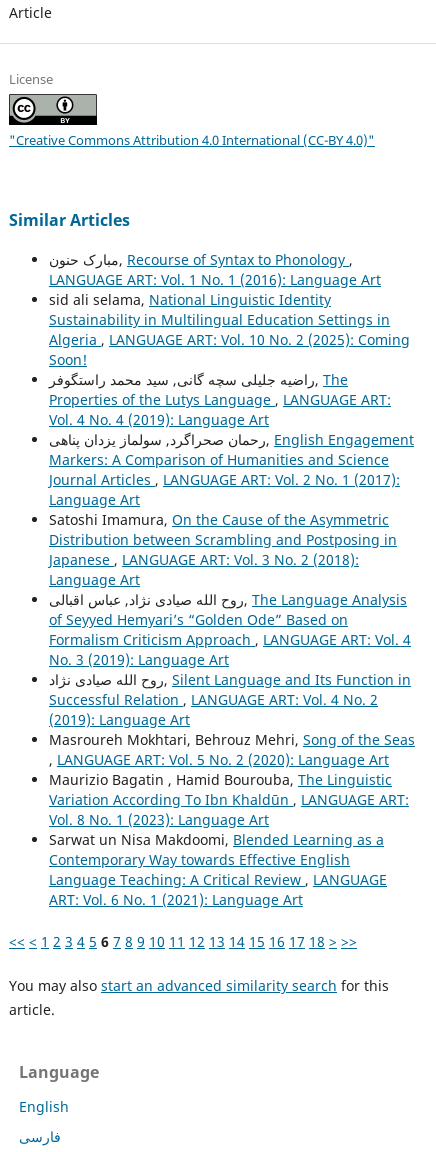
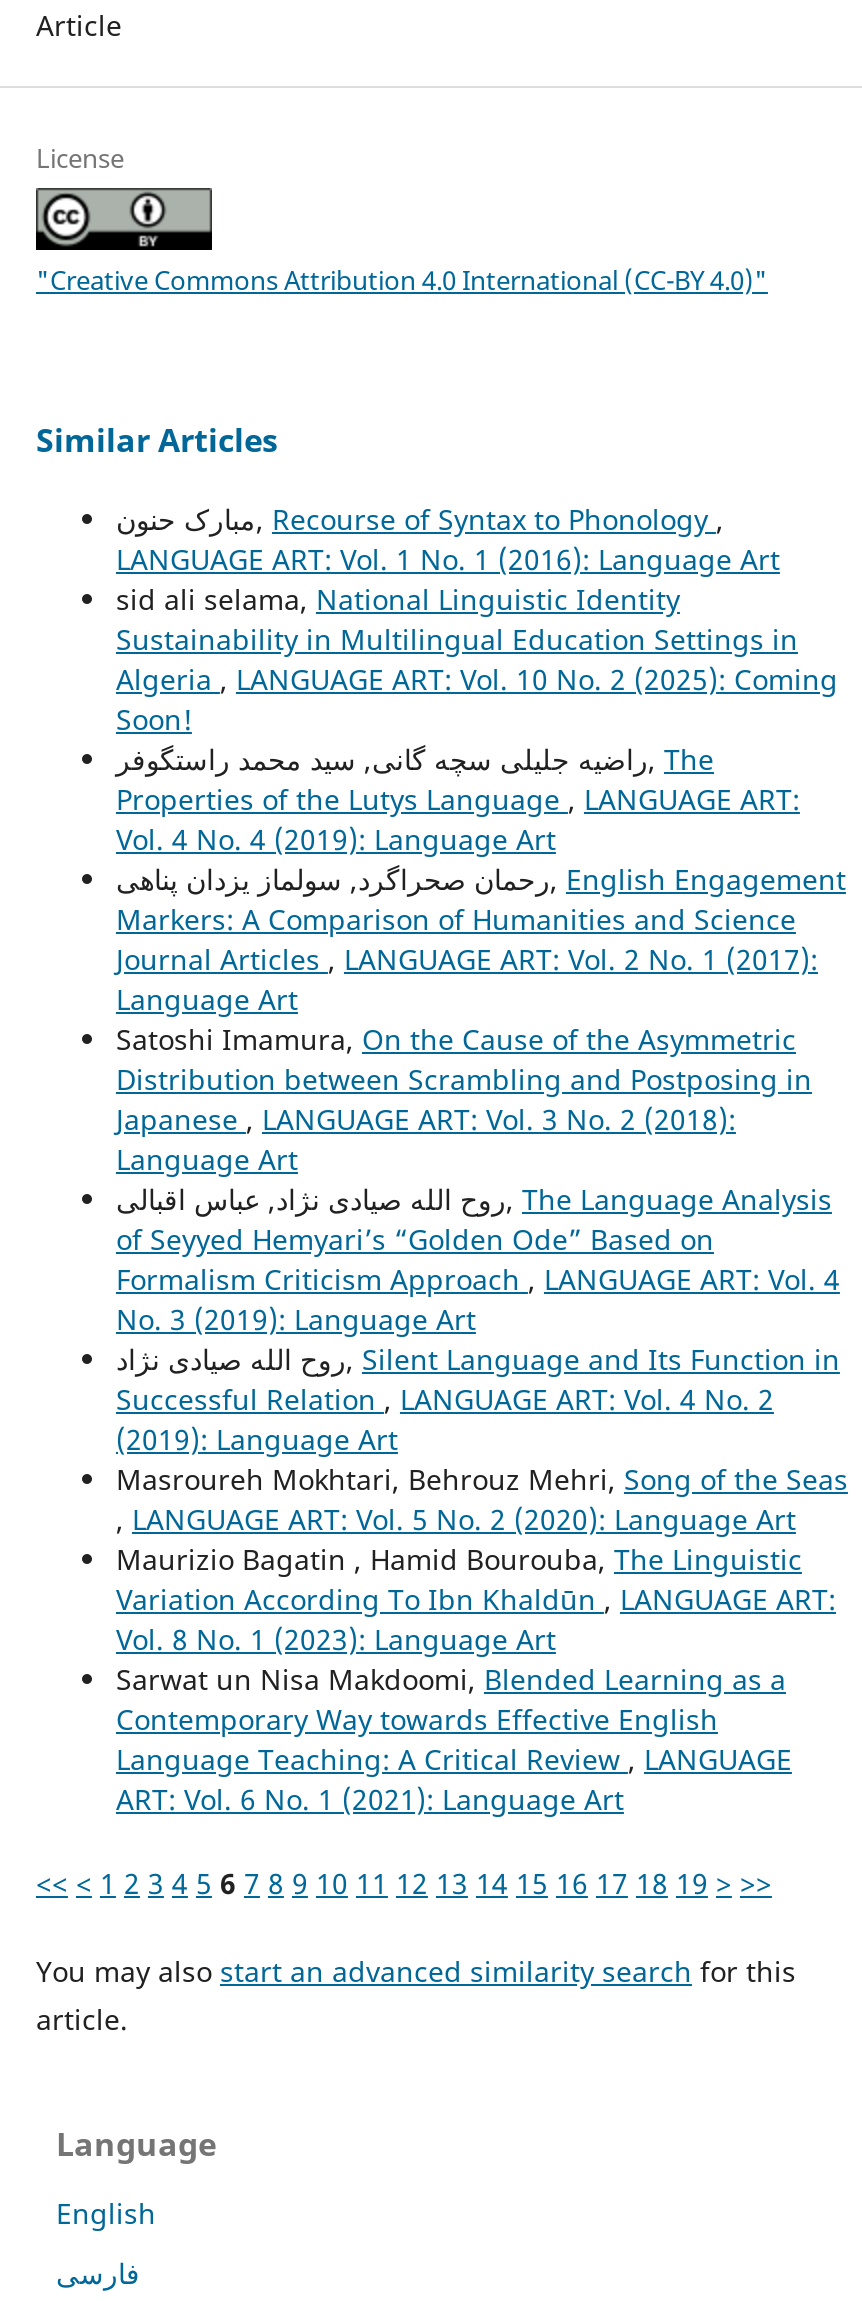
- << < 1 2 3 4 5 6 7 8 9 10 11 12 13 14 15 16 17 18 > >>
+ << < 1 2 3 4 5 6 7 8 9 10 11 12 13 14 15 16 17 18 19 > >>
